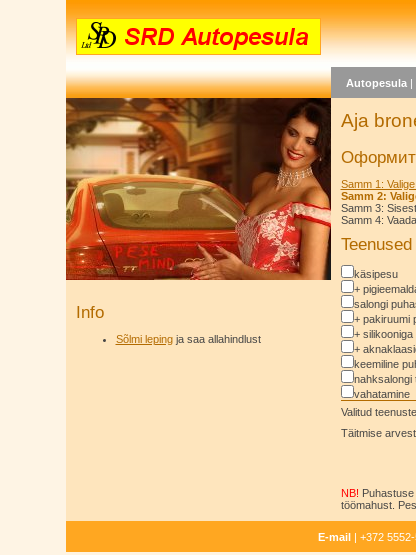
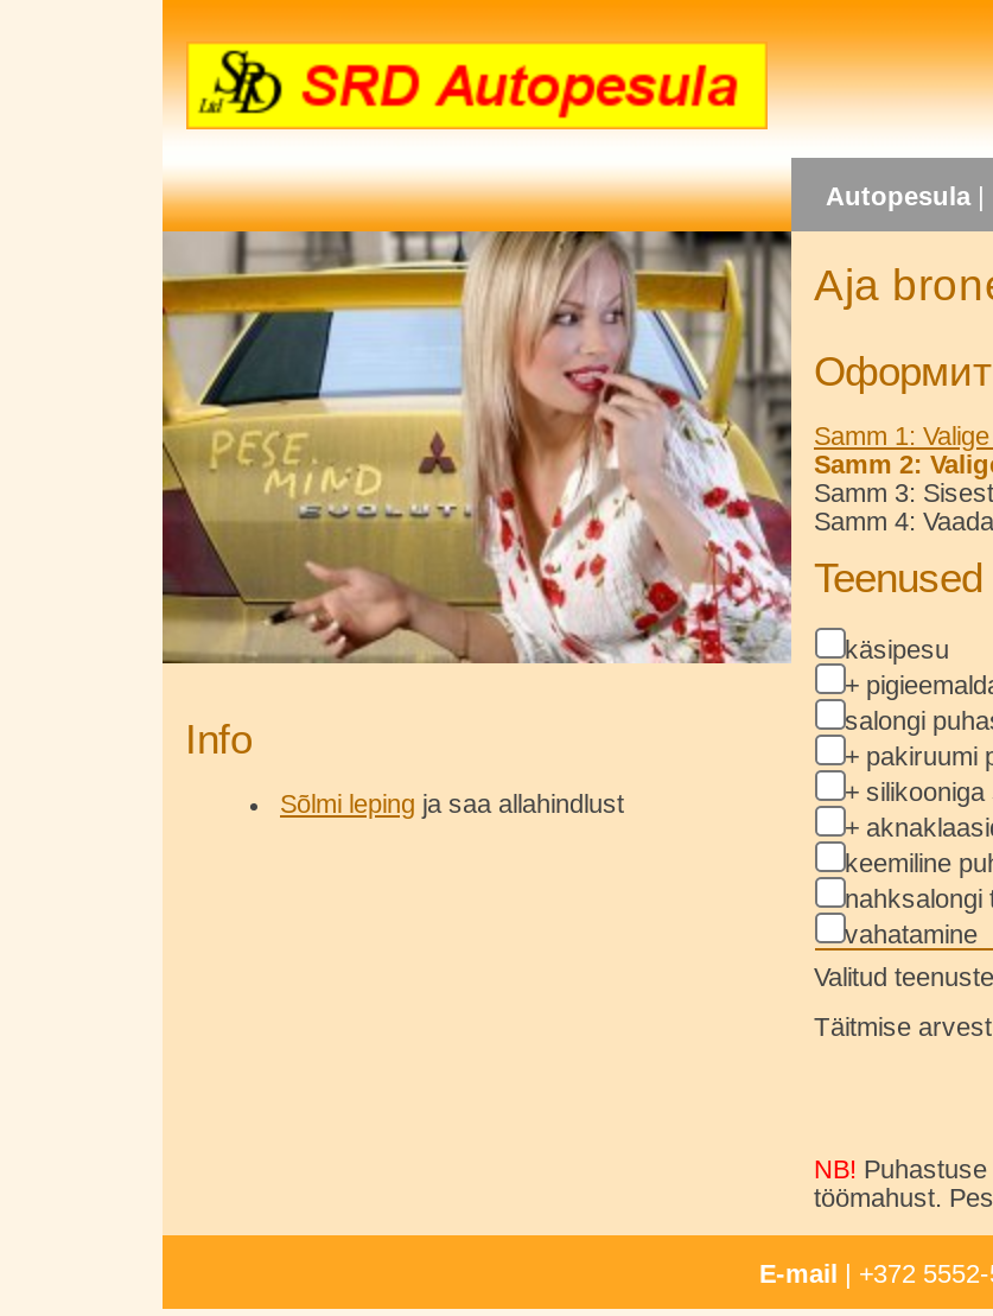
- [image]
+ [image]
